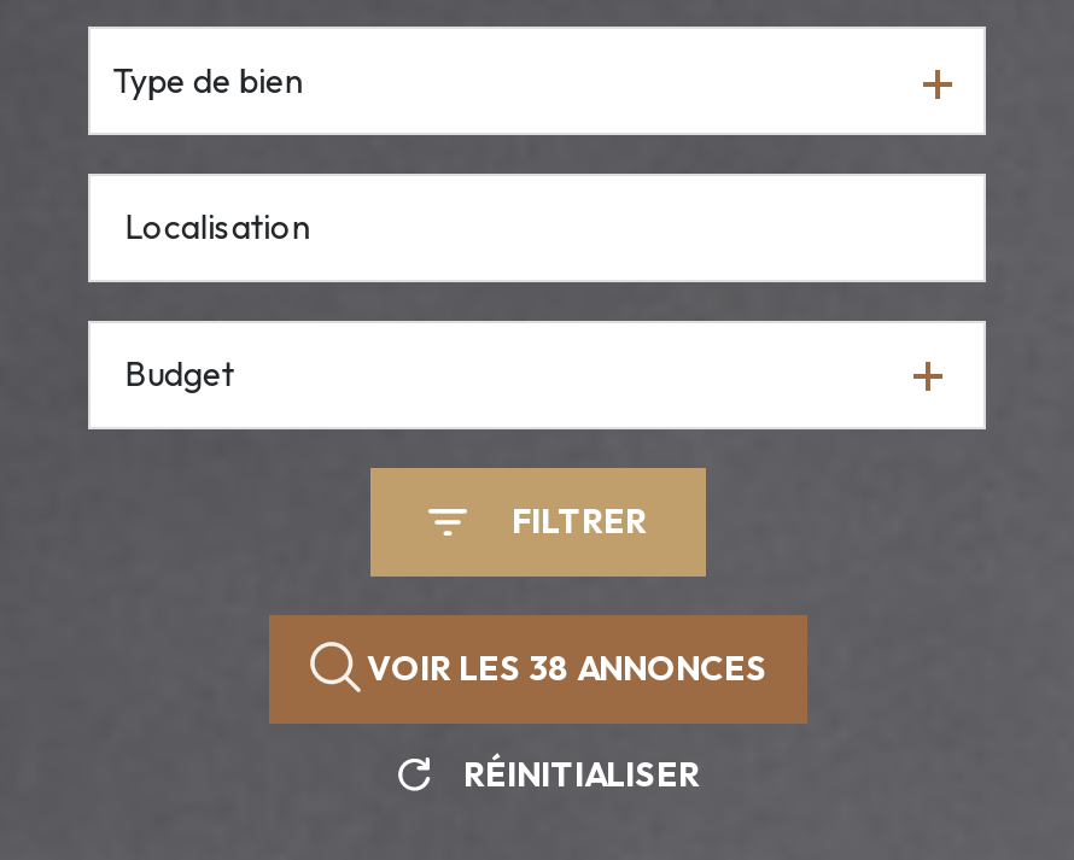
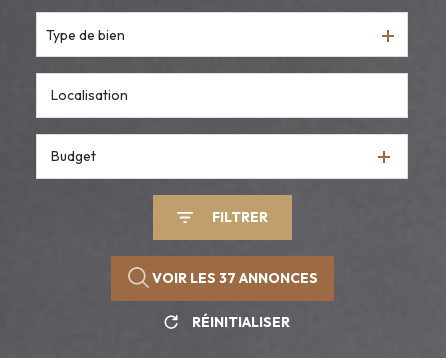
- VOIR LES 38 ANNONCES
+ VOIR LES 37 ANNONCES
